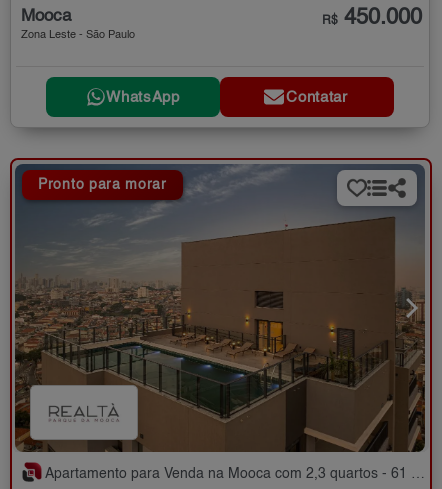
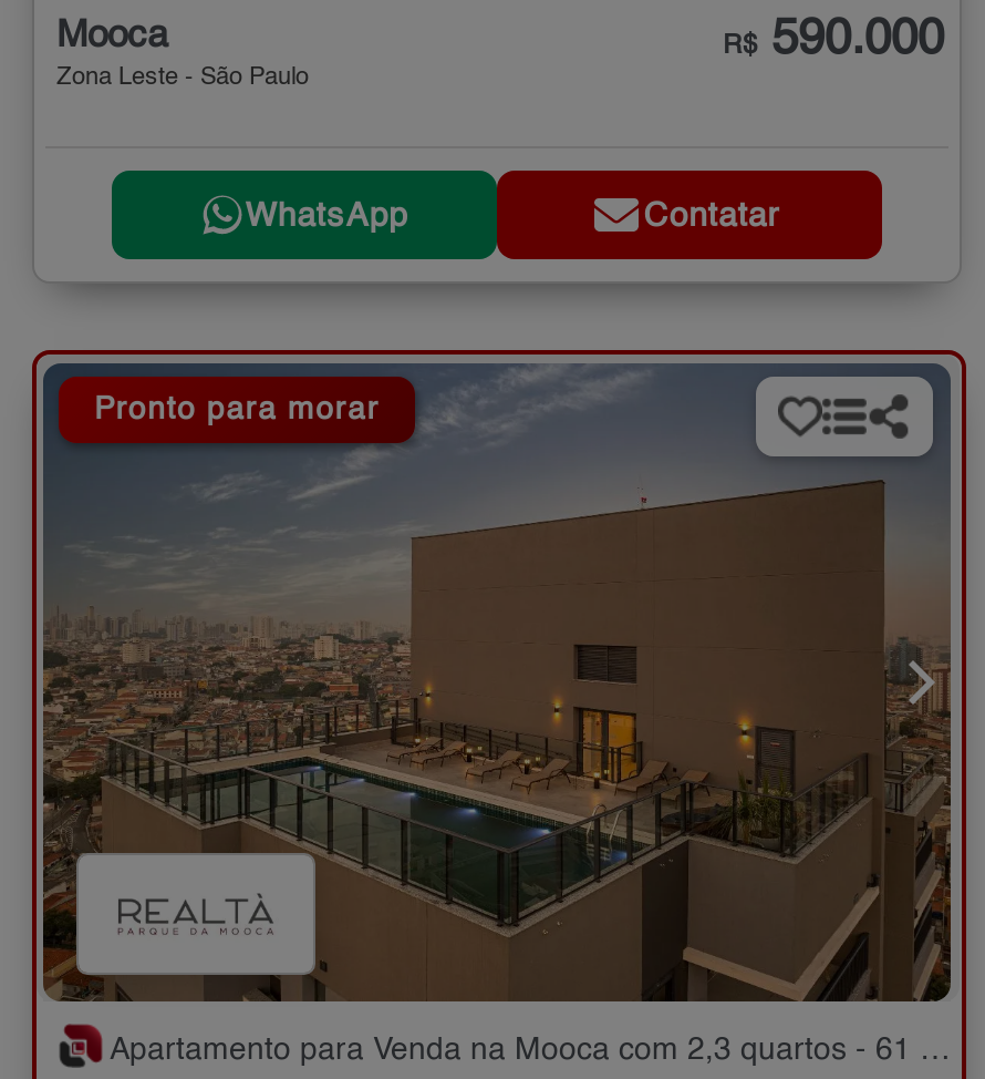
- R$450.000
+ R$590.000
